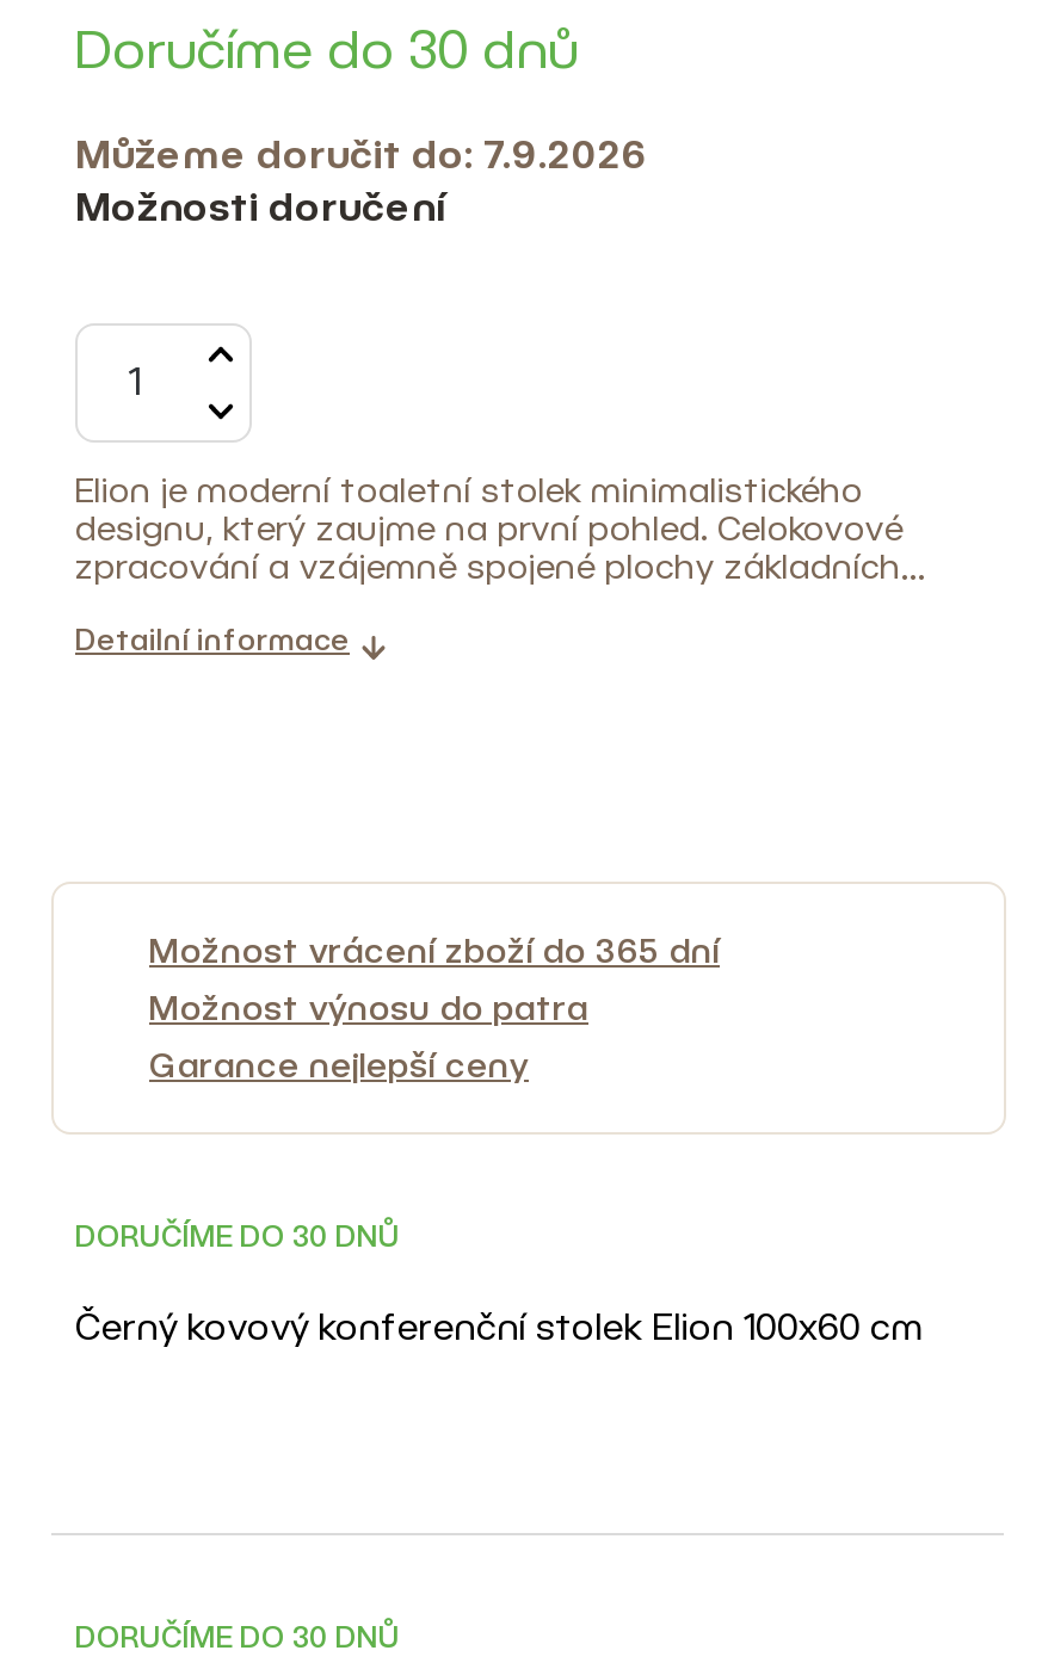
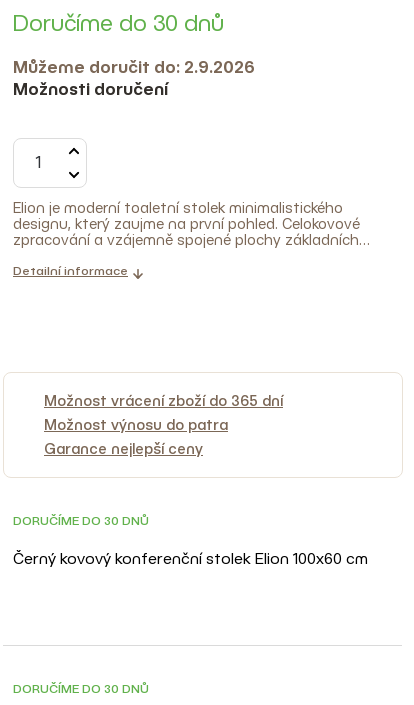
- Můžeme doručit do: 7.9.2026
+ Můžeme doručit do: 2.9.2026
